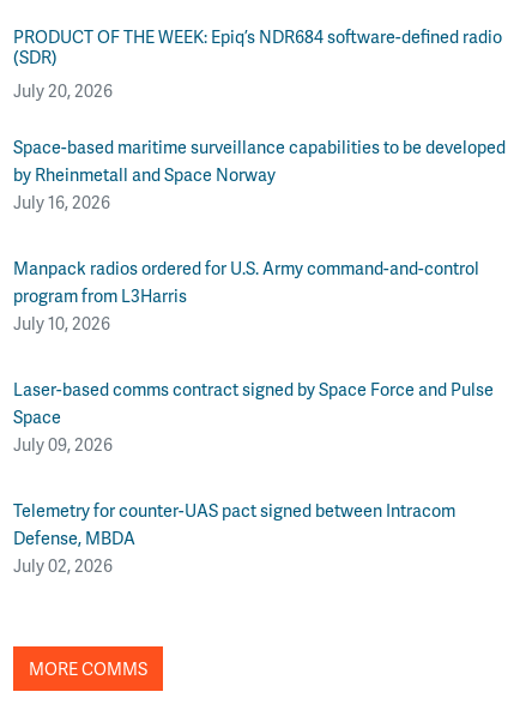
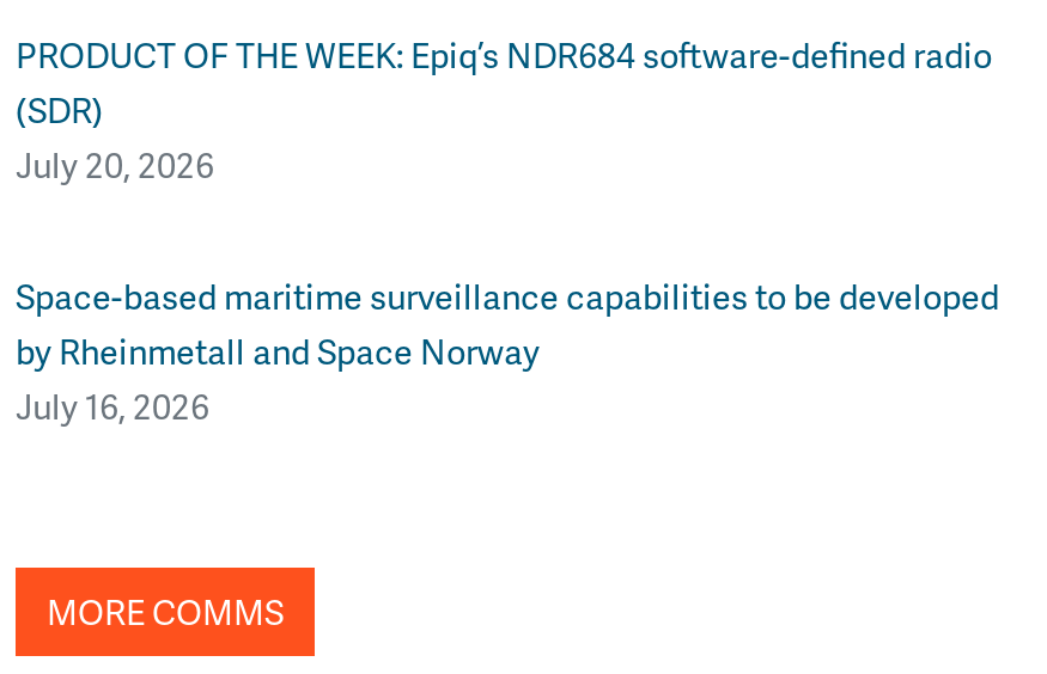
- Manpack radios ordered for U.S. Army command-and-control
- program from L3Harris
- July 10, 2026
- Laser-based comms contract signed by Space Force and Pulse
- Space
- July 09, 2026
- Telemetry for counter-UAS pact signed between Intracom
- Defense, MBDA
- July 02, 2026
